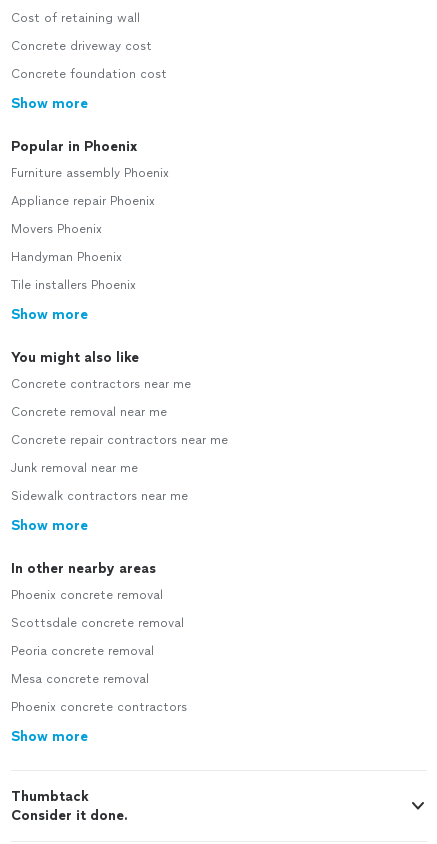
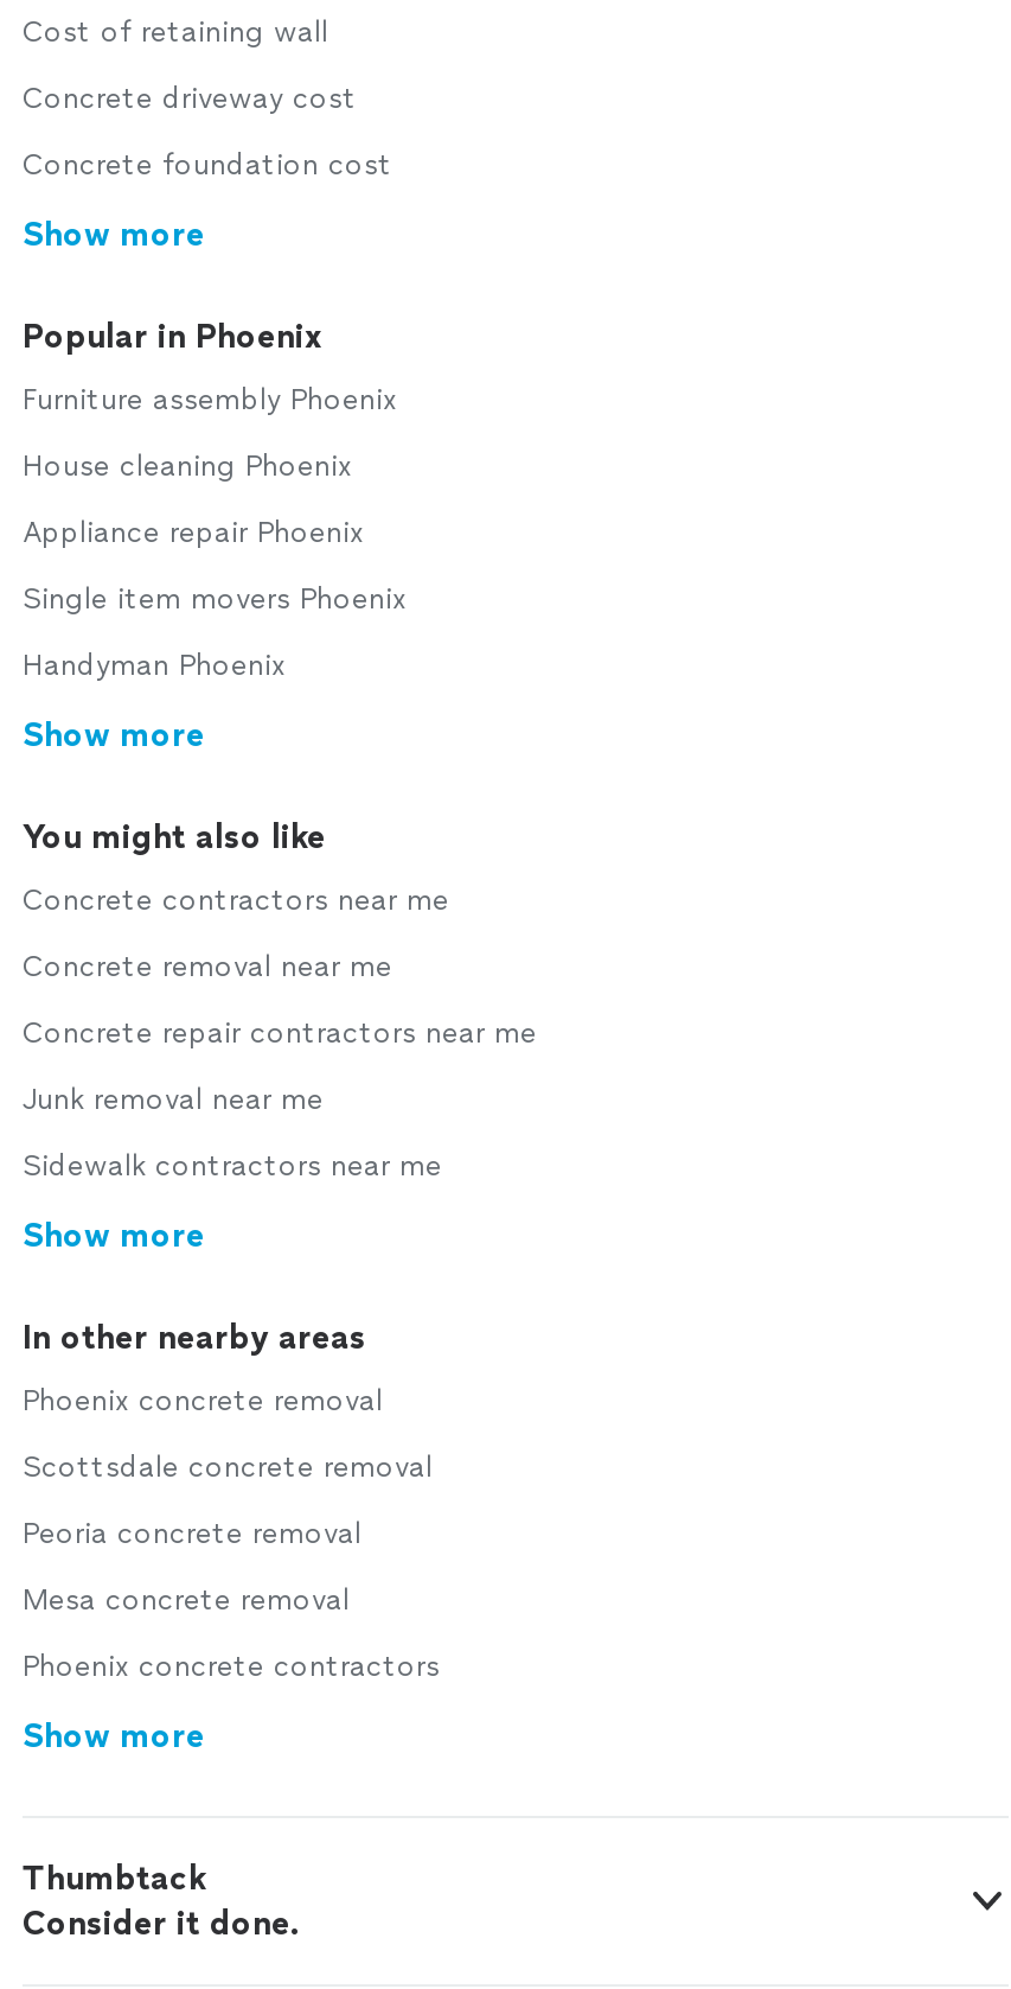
+ House cleaning Phoenix

moved down: Appliance repair Phoenix

- Movers Phoenix
+ Single item movers Phoenix

moved down: Handyman Phoenix

- Tile installers Phoenix
